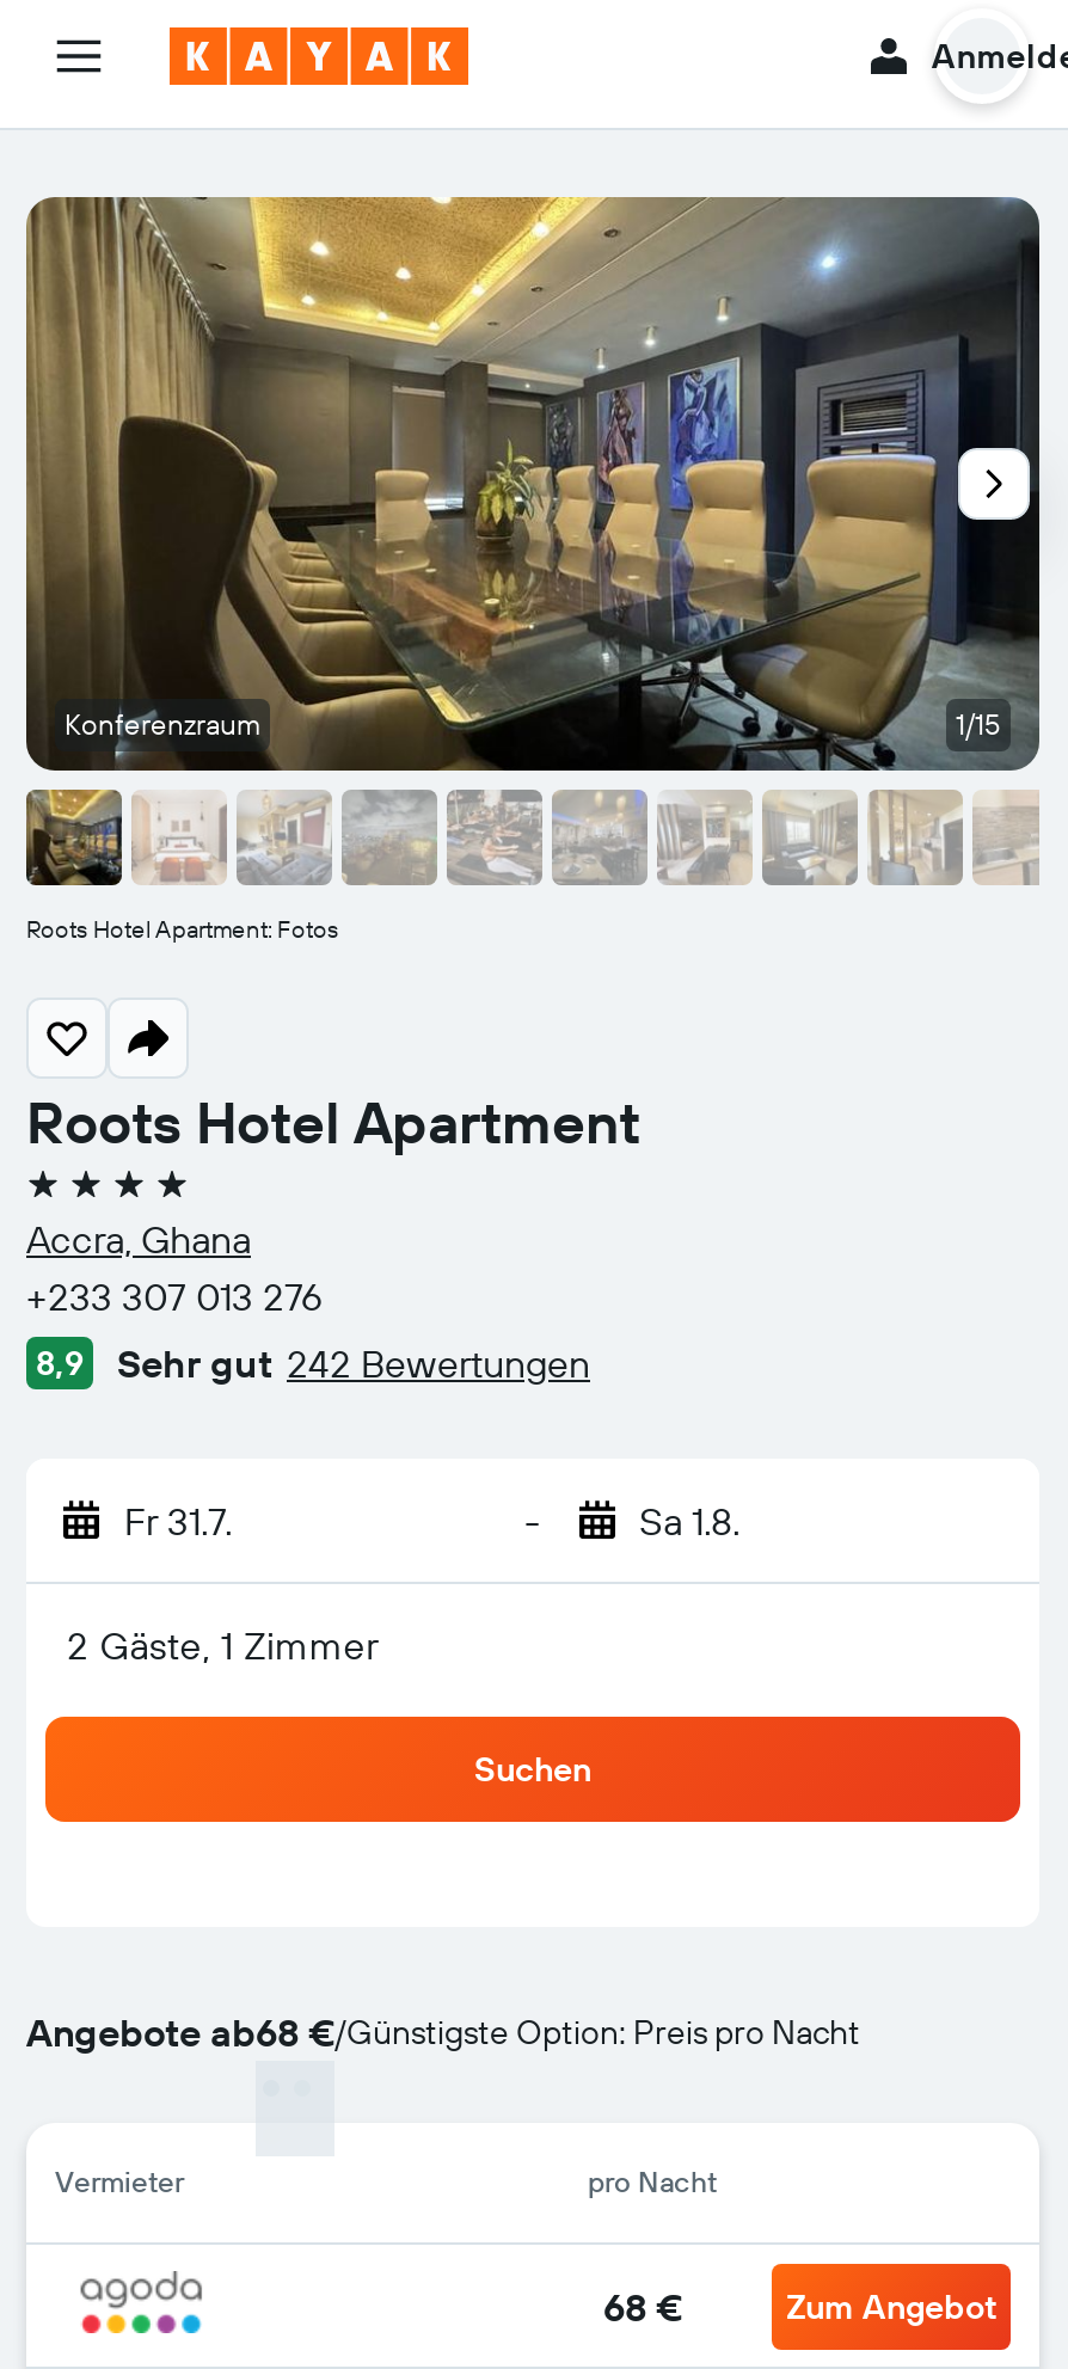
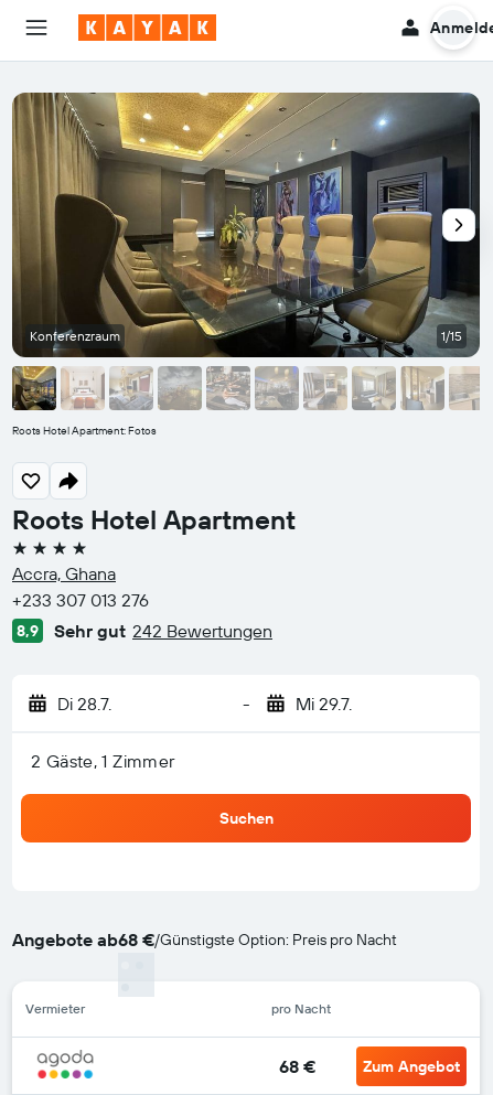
- Fr 31.7.
+ Di 28.7.

- Sa 1.8.
+ Mi 29.7.
